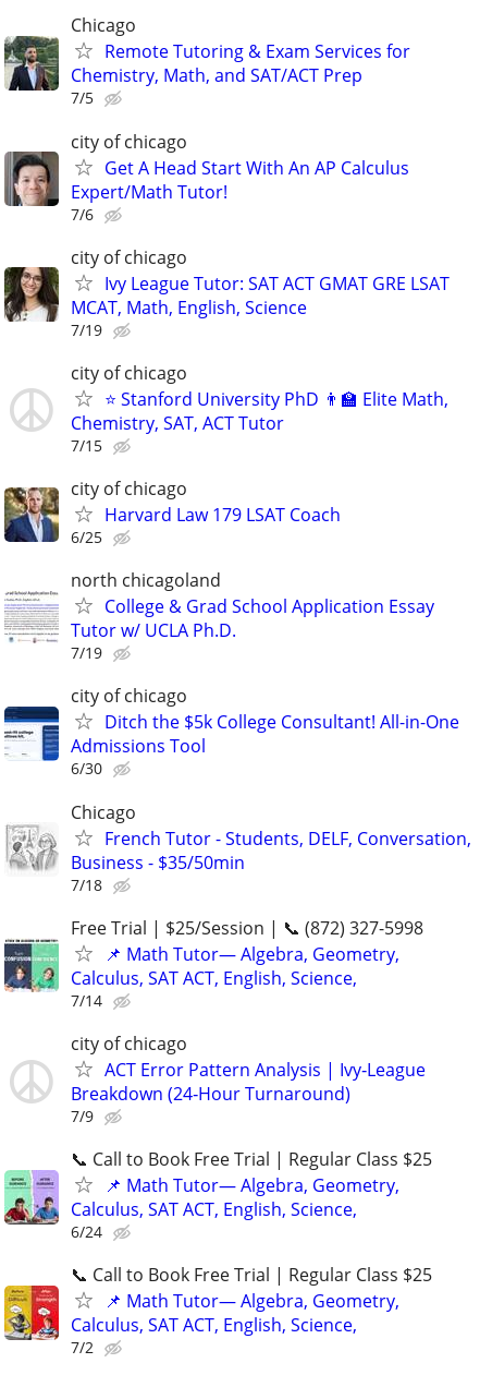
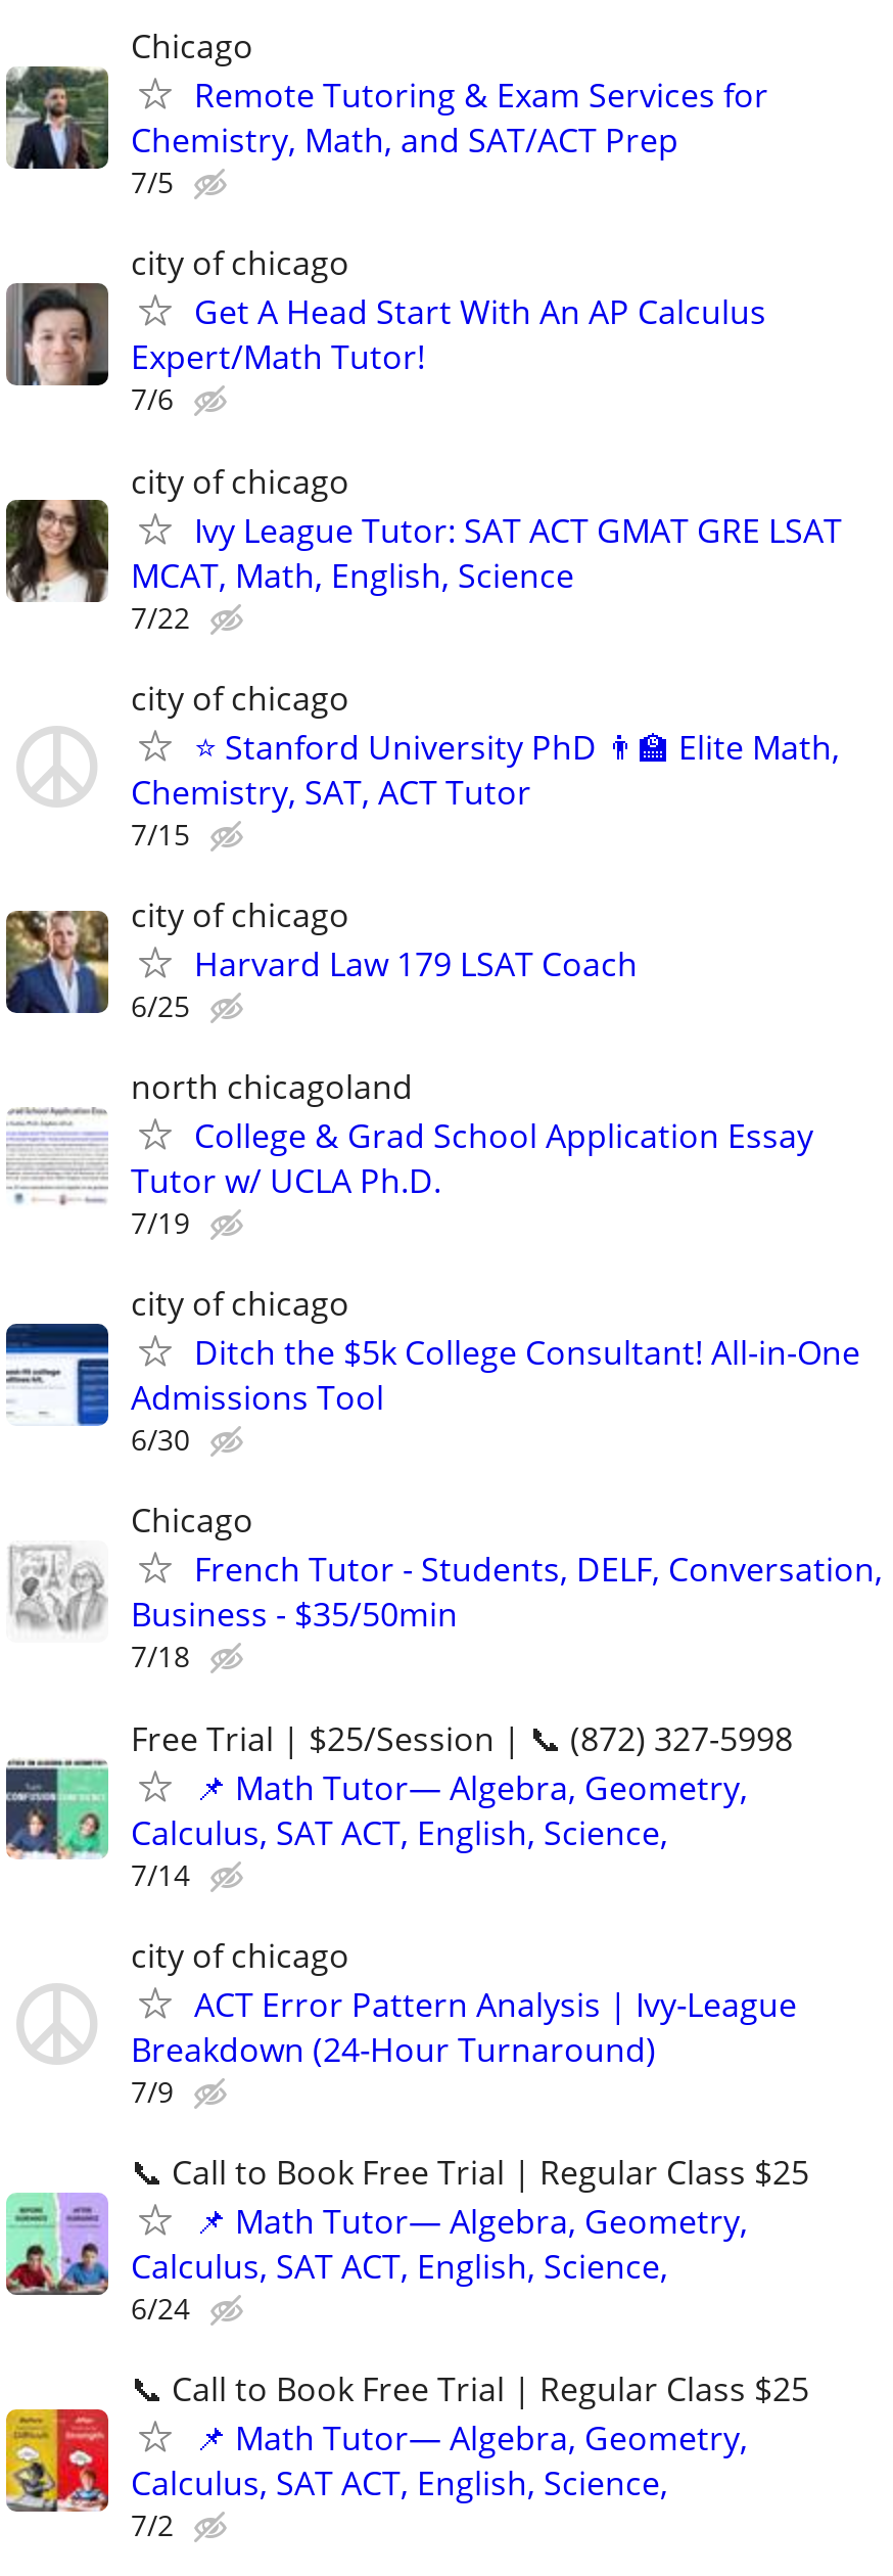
- 7/19
+ 7/22
